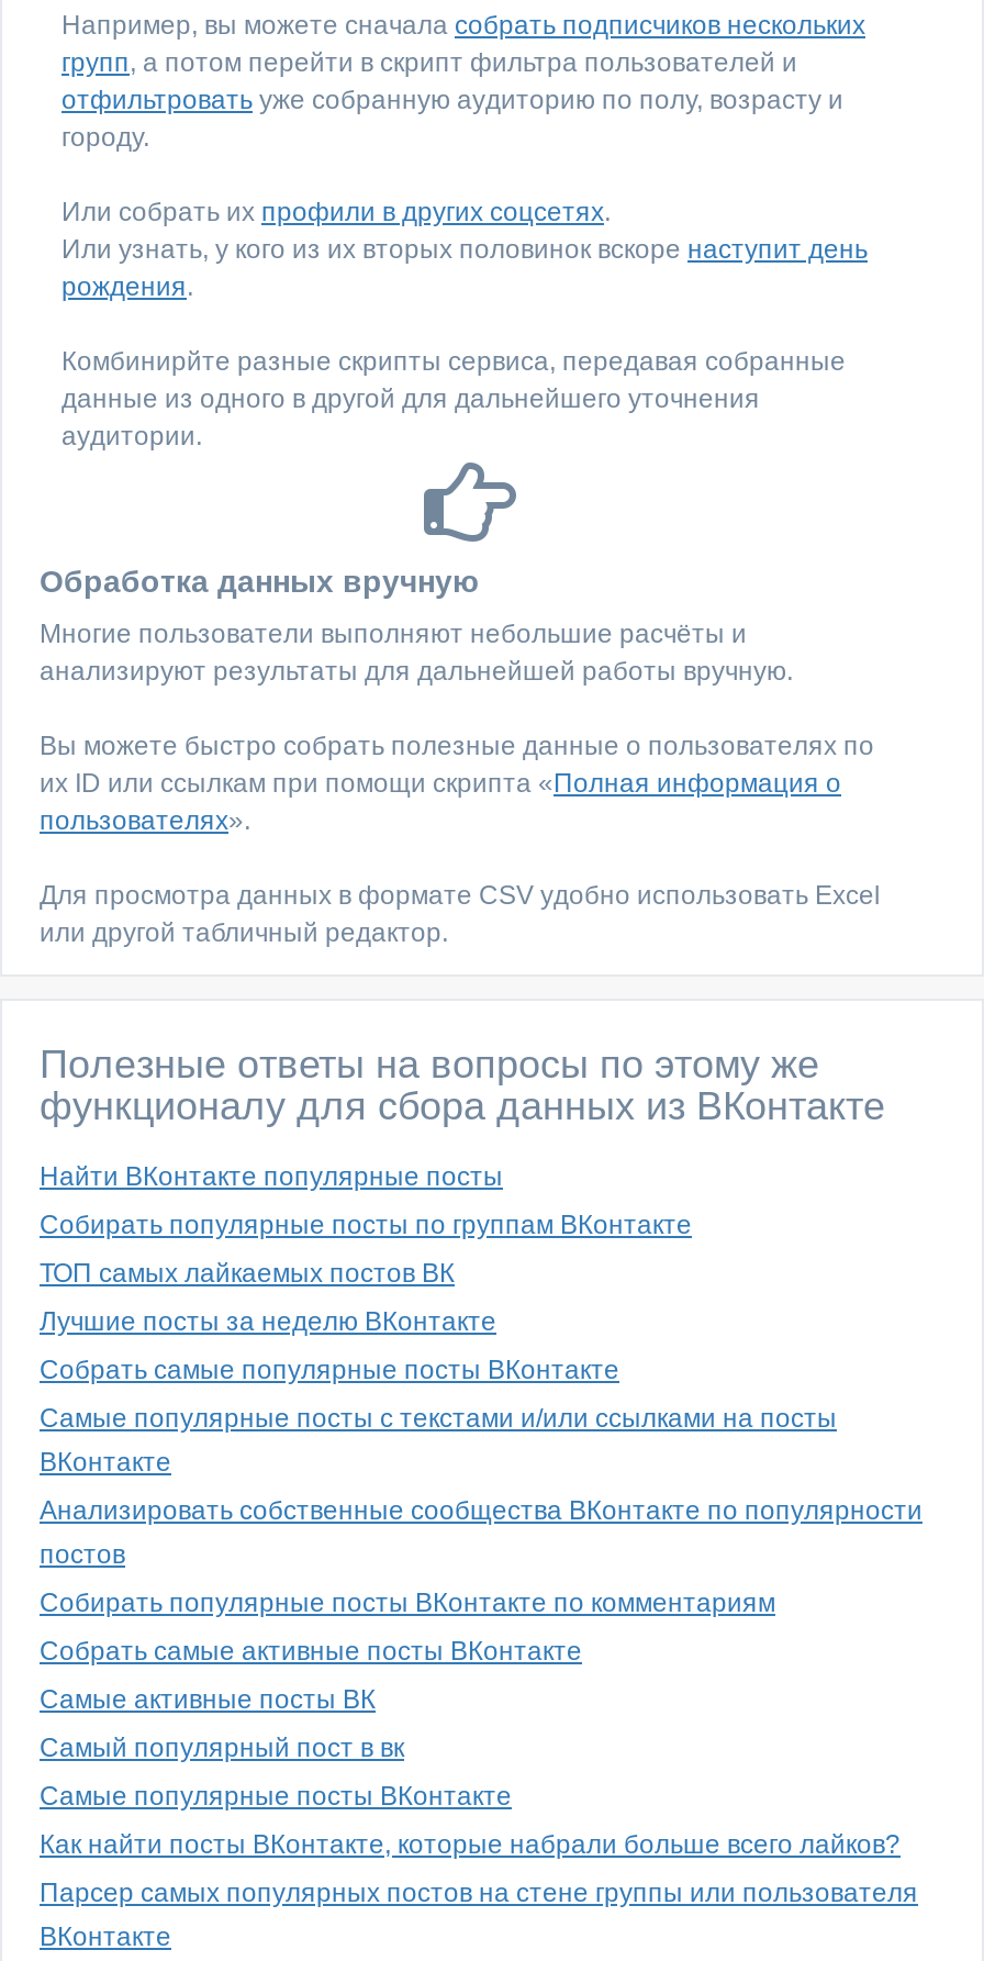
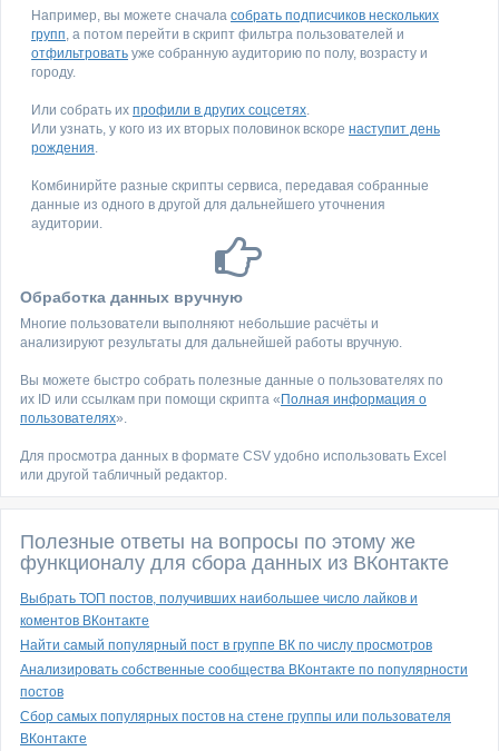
- Найти ВКонтакте популярные посты
- Собирать популярные посты по группам ВКонтакте
- ТОП самых лайкаемых постов ВК
- Лучшие посты за неделю ВКонтакте
- Собрать самые популярные посты ВКонтакте
- Самые популярные посты с текстами и/или ссылками на посты
- ВКонтакте
+ Выбрать ТОП постов, получивших наибольшее число лайков и
+ коментов ВКонтакте
+ Найти самый популярный пост в группе ВК по числу просмотров

- Собирать популярные посты ВКонтакте по комментариям
- Собрать самые активные посты ВКонтакте
- Самые активные посты ВК
- Самый популярный пост в вк
- Самые популярные посты ВКонтакте
- Как найти посты ВКонтакте, которые набрали больше всего лайков?
- Парсер самых популярных постов на стене группы или пользователя
+ Сбор самых популярных постов на стене группы или пользователя
